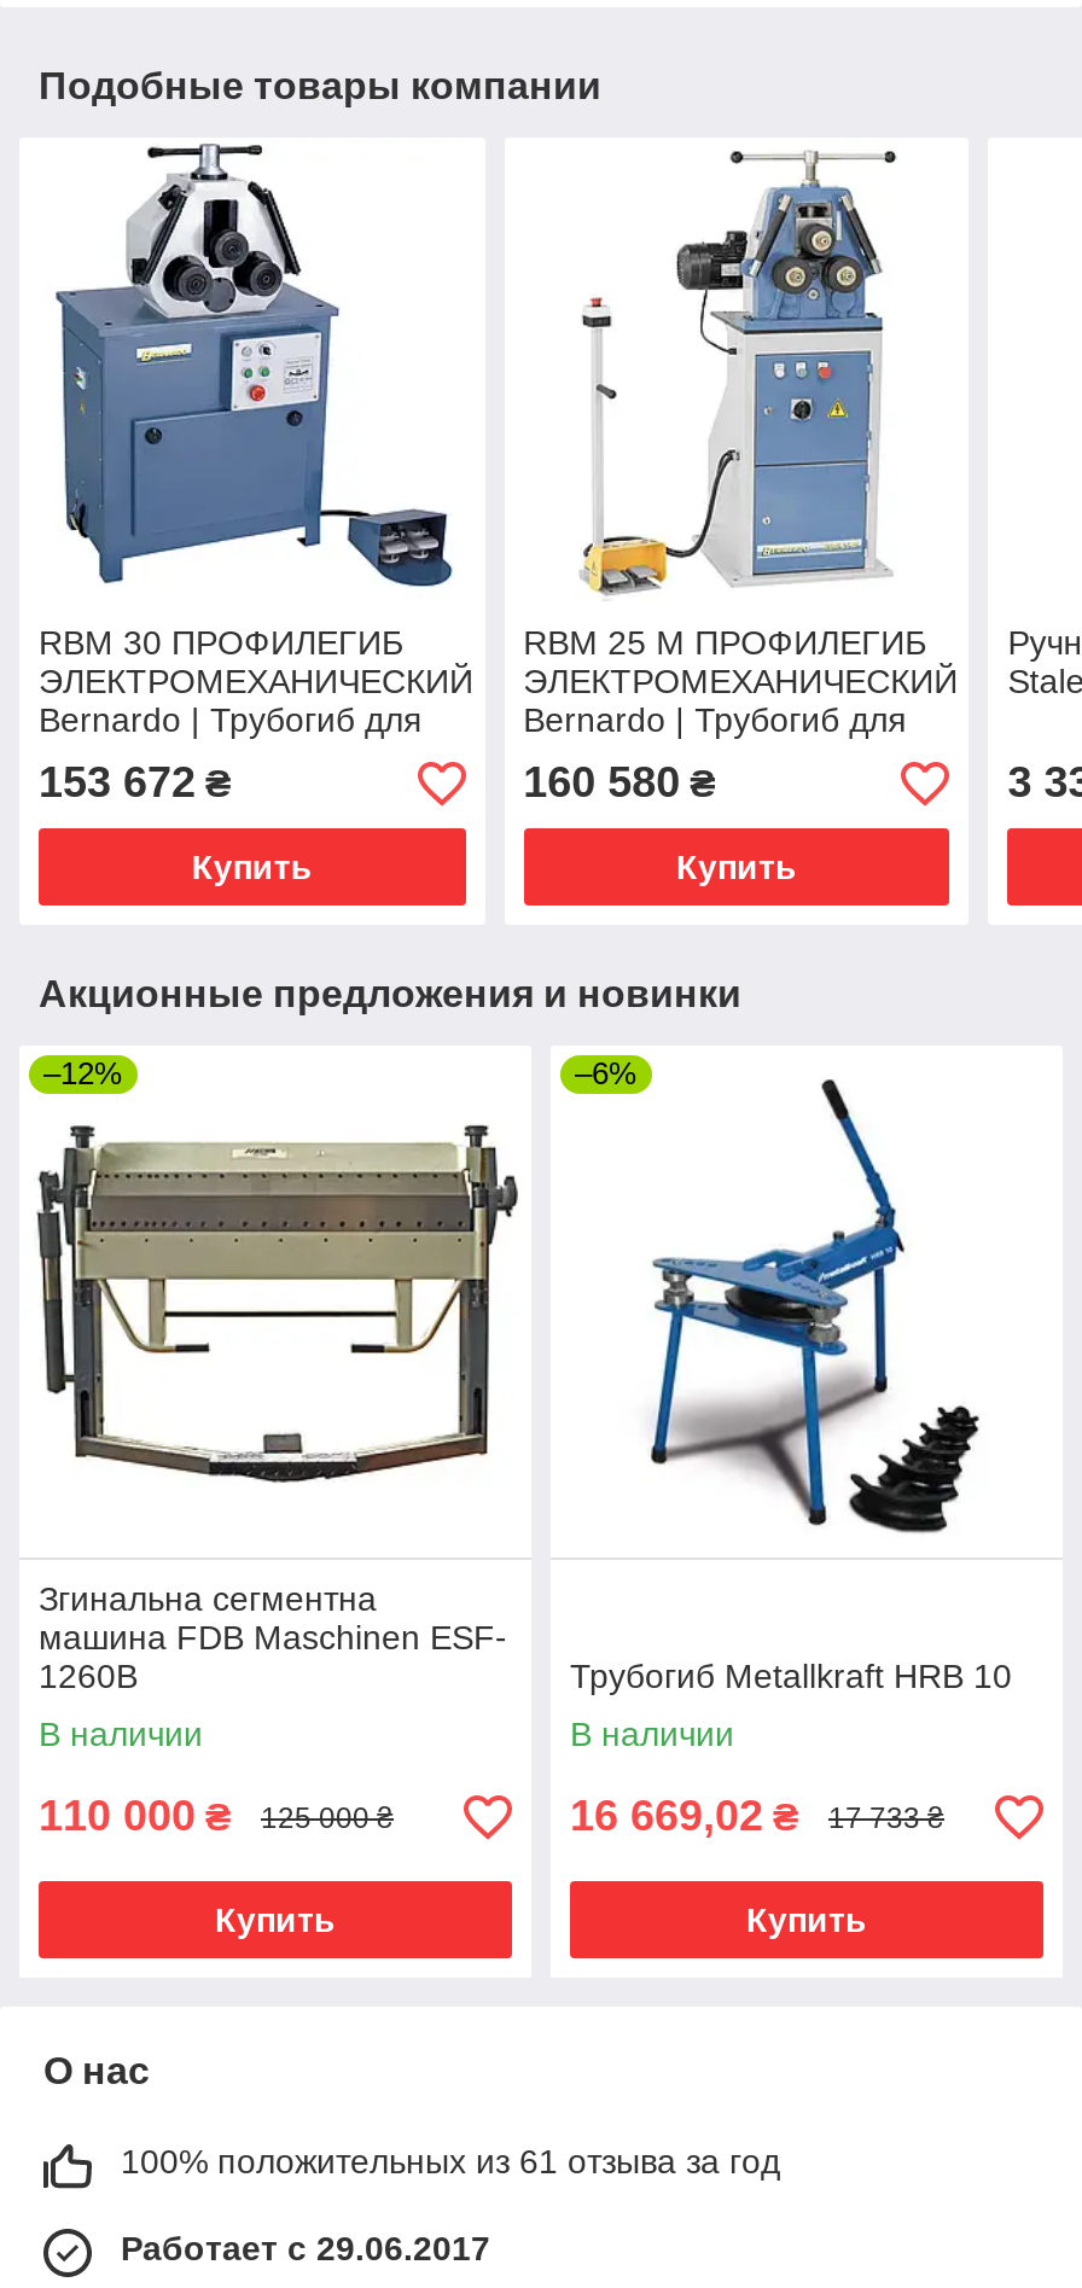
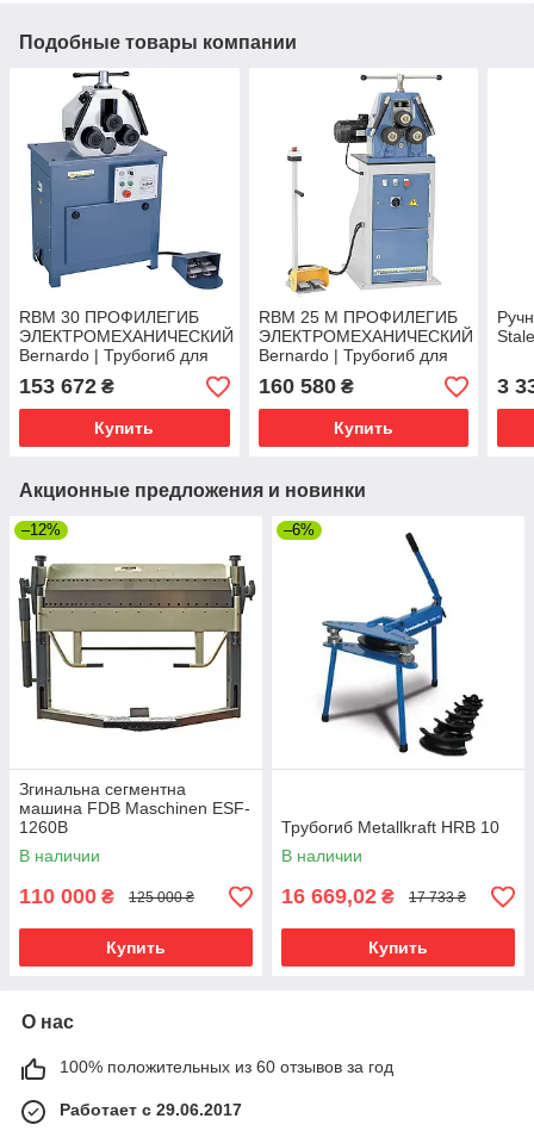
- 100% положительных из 61 отзыва за год
+ 100% положительных из 60 отзывов за год
